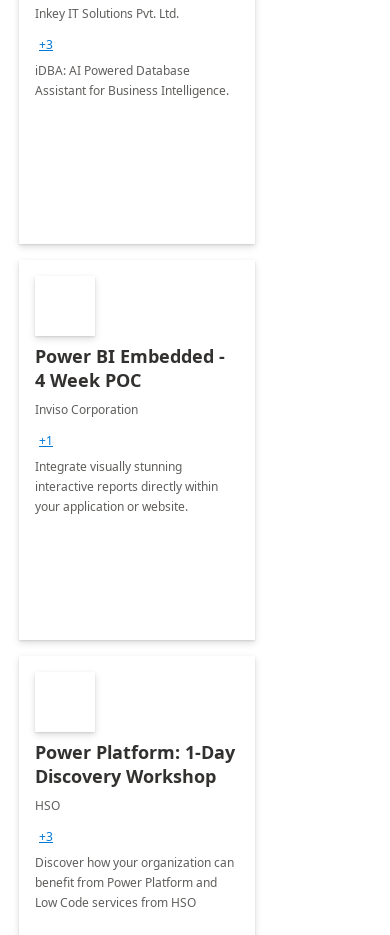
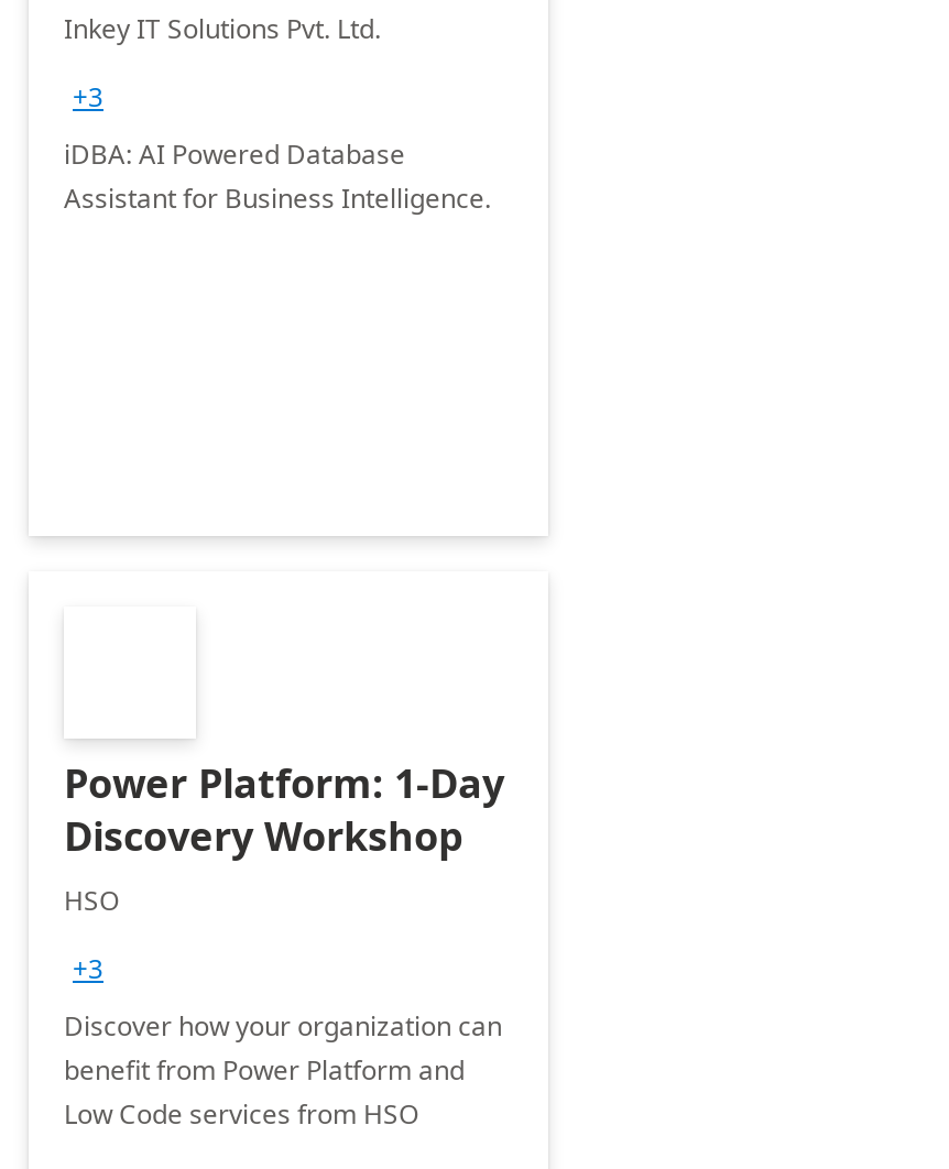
- Power BI Embedded -
- 4 Week POC
- Inviso Corporation
- +1
- Integrate visually stunning
- interactive reports directly within
- your application or website.
